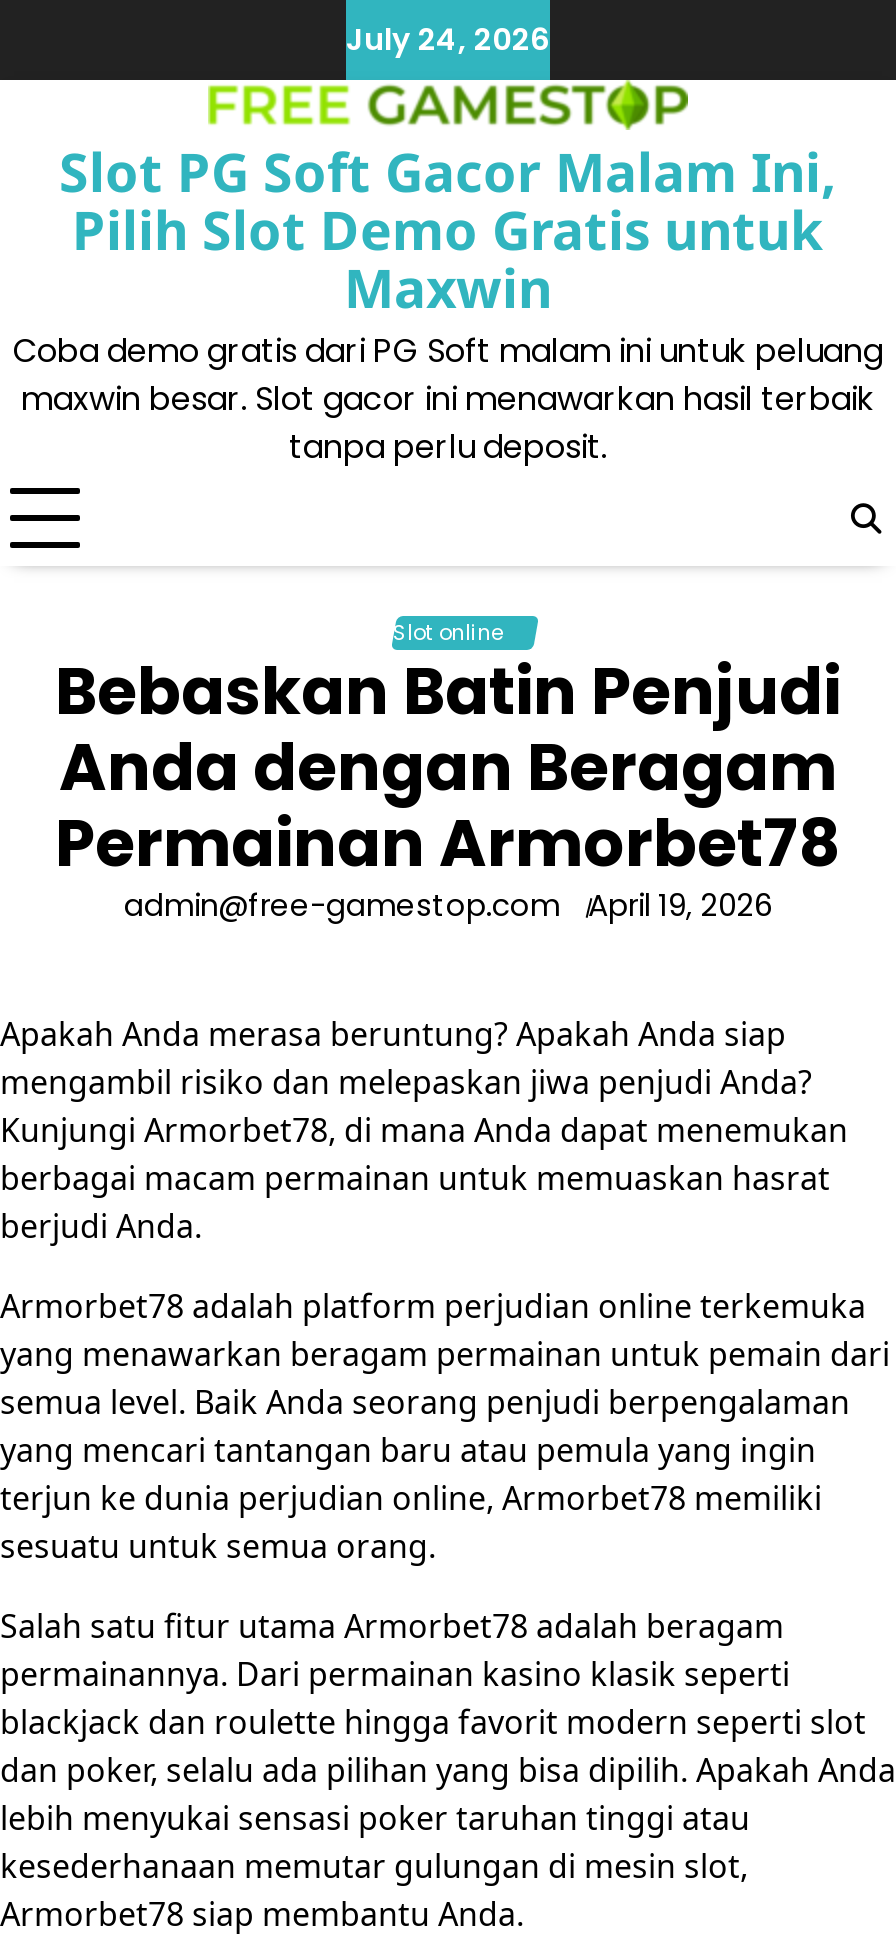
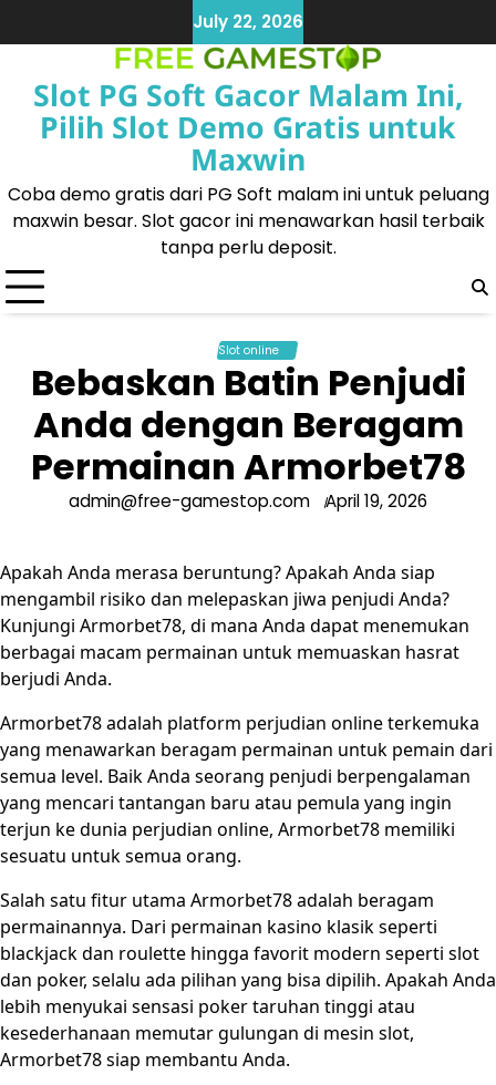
- July 24, 2026
+ July 22, 2026
